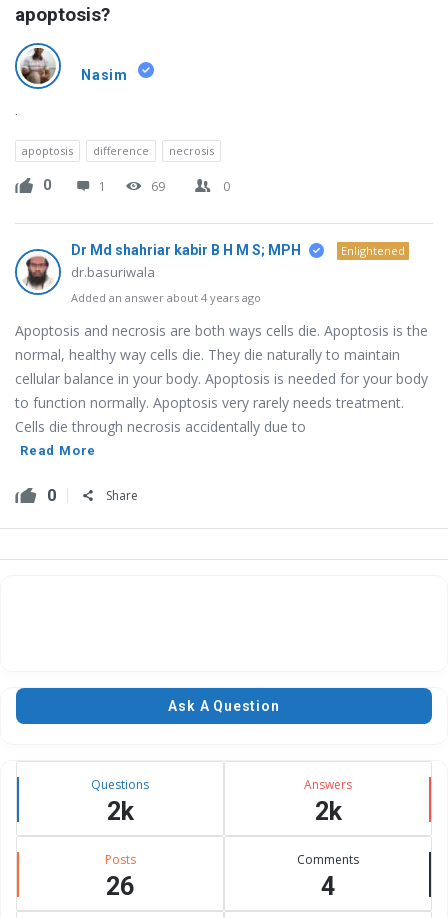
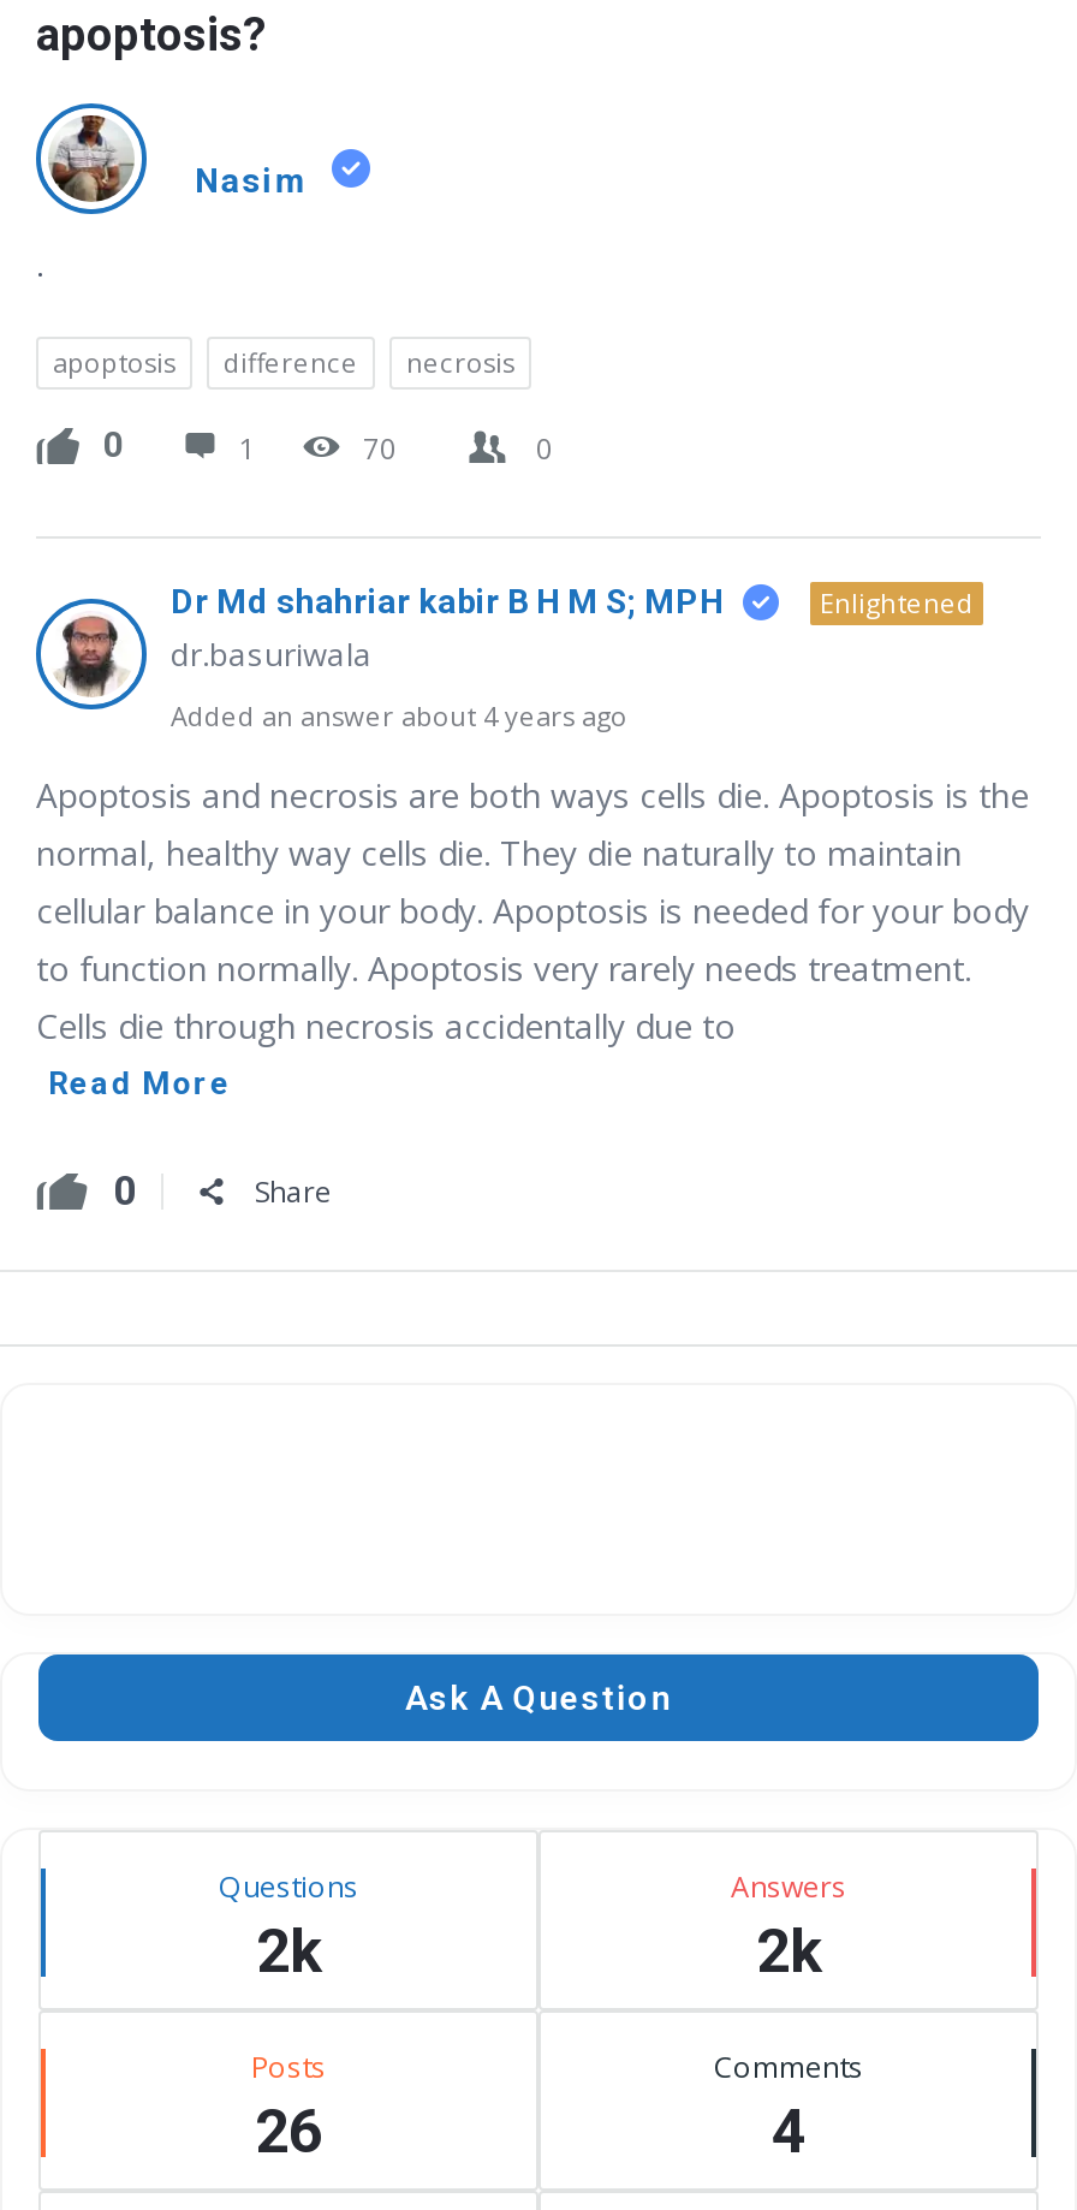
- 69
+ 70
